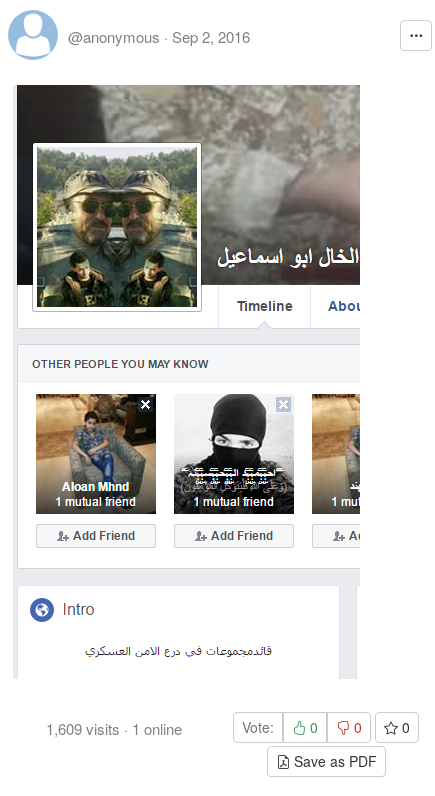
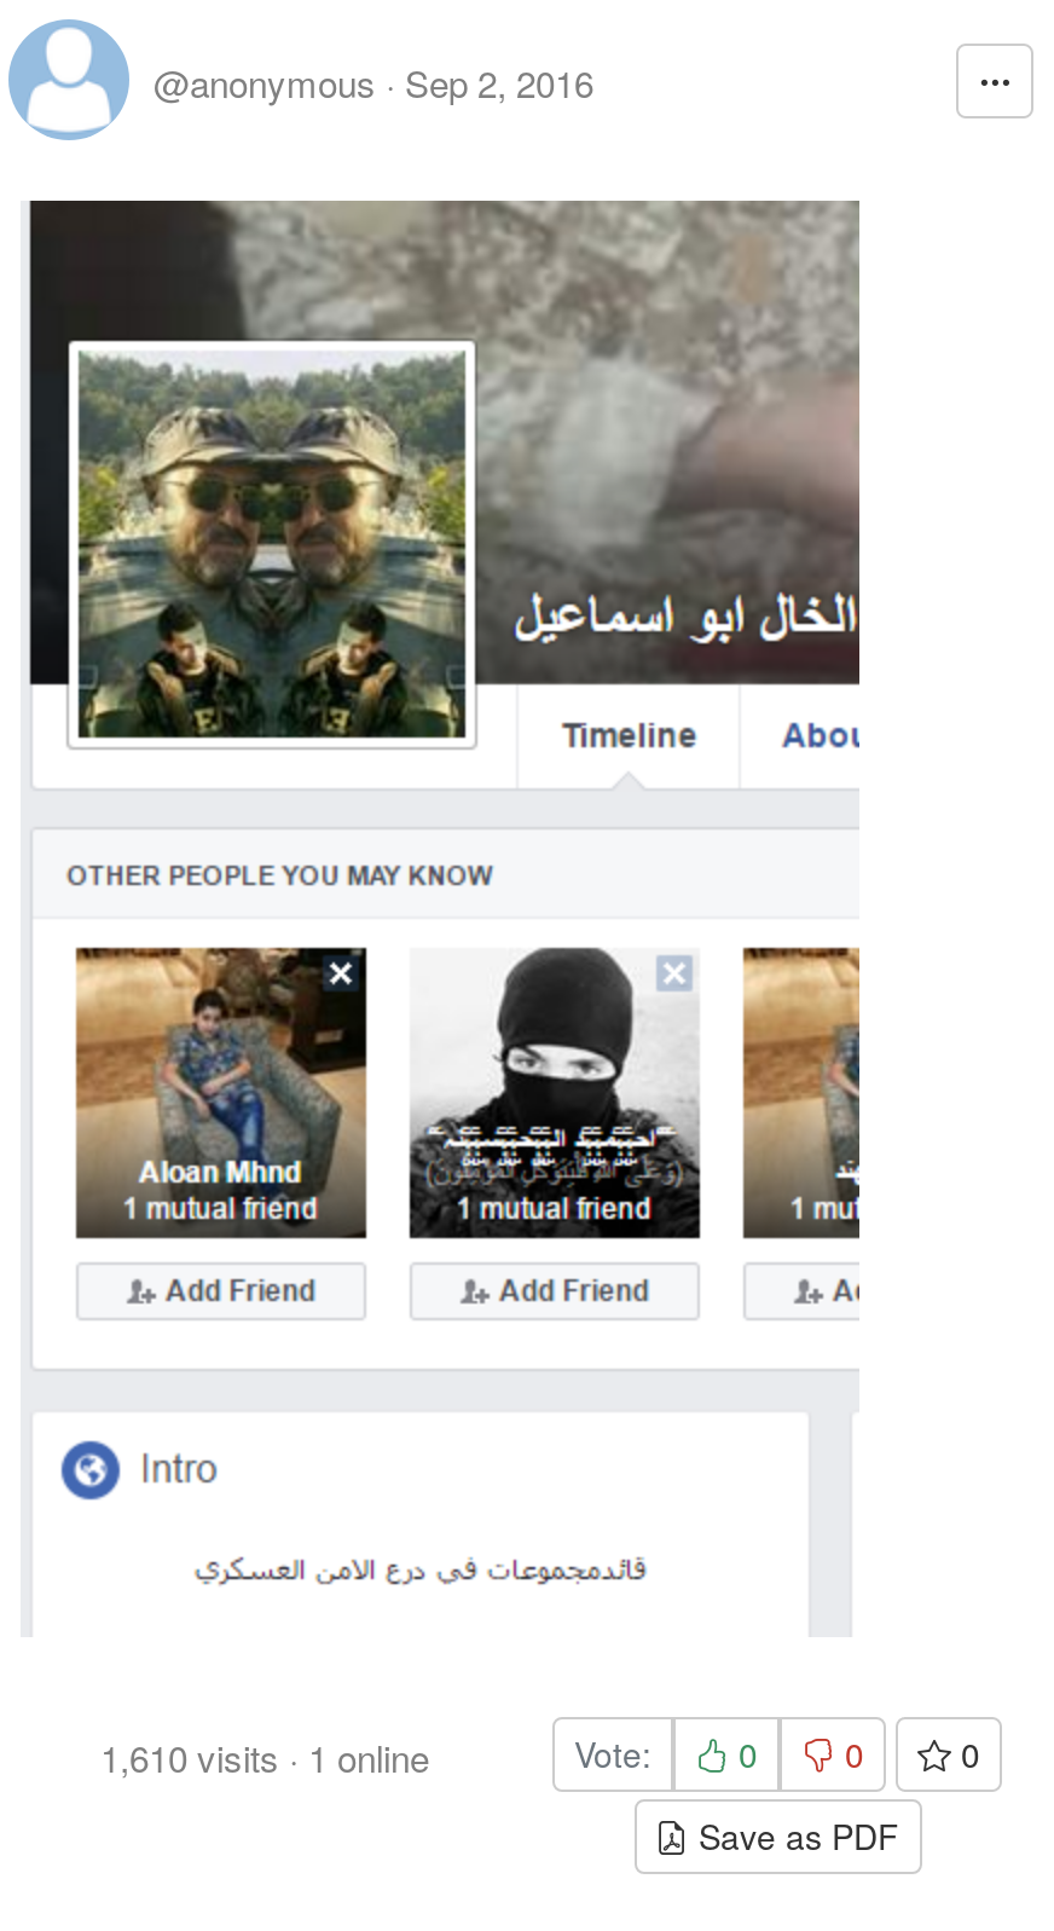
- 1,609 visits · 1 online
+ 1,610 visits · 1 online
